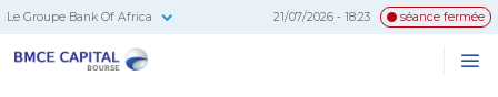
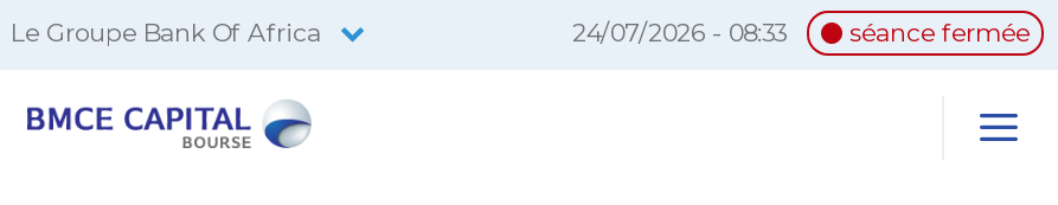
- 21/07/2026 - 18:23 séance fermée
+ 24/07/2026 - 08:33 séance fermée
